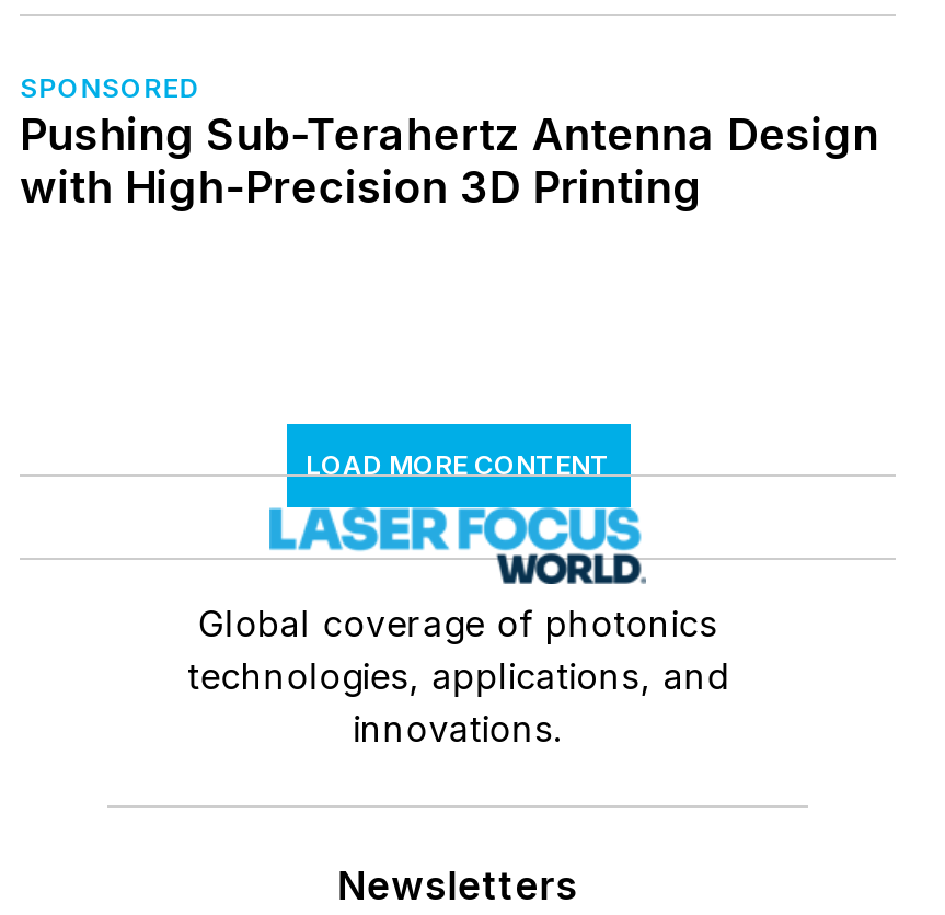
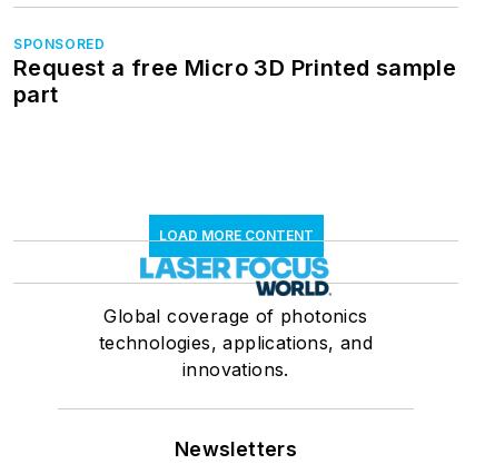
- Pushing Sub-Terahertz Antenna Design
- with High-Precision 3D Printing
+ Request a free Micro 3D Printed sample
+ part
